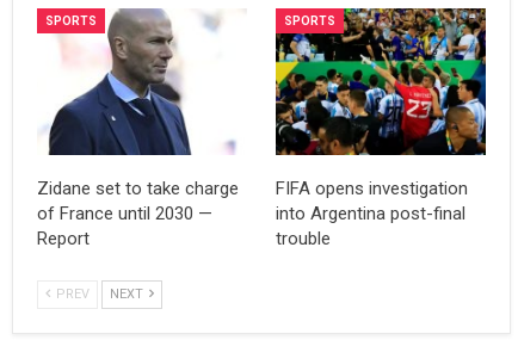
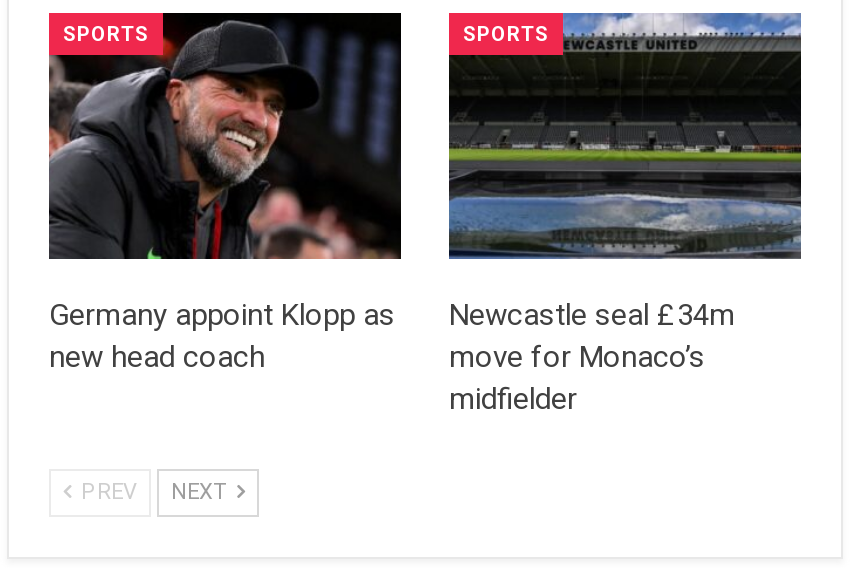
- [image]
- Zidane set to take charge
- of France until 2030 —
- Report
+ [image]
+ Germany appoint Klopp as
+ new head coach

- [image]
- FIFA opens investigation
- into Argentina post-final
- trouble
+ [image]
+ Newcastle seal £34m
+ move for Monaco’s
+ midfielder
